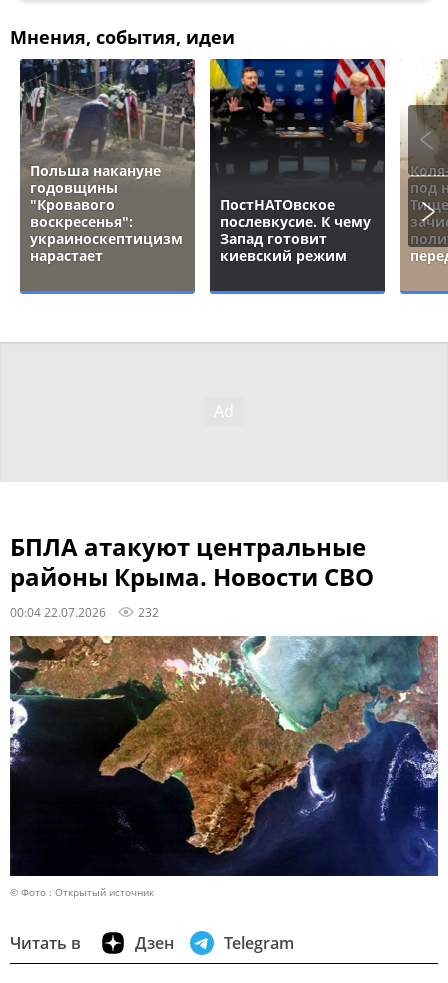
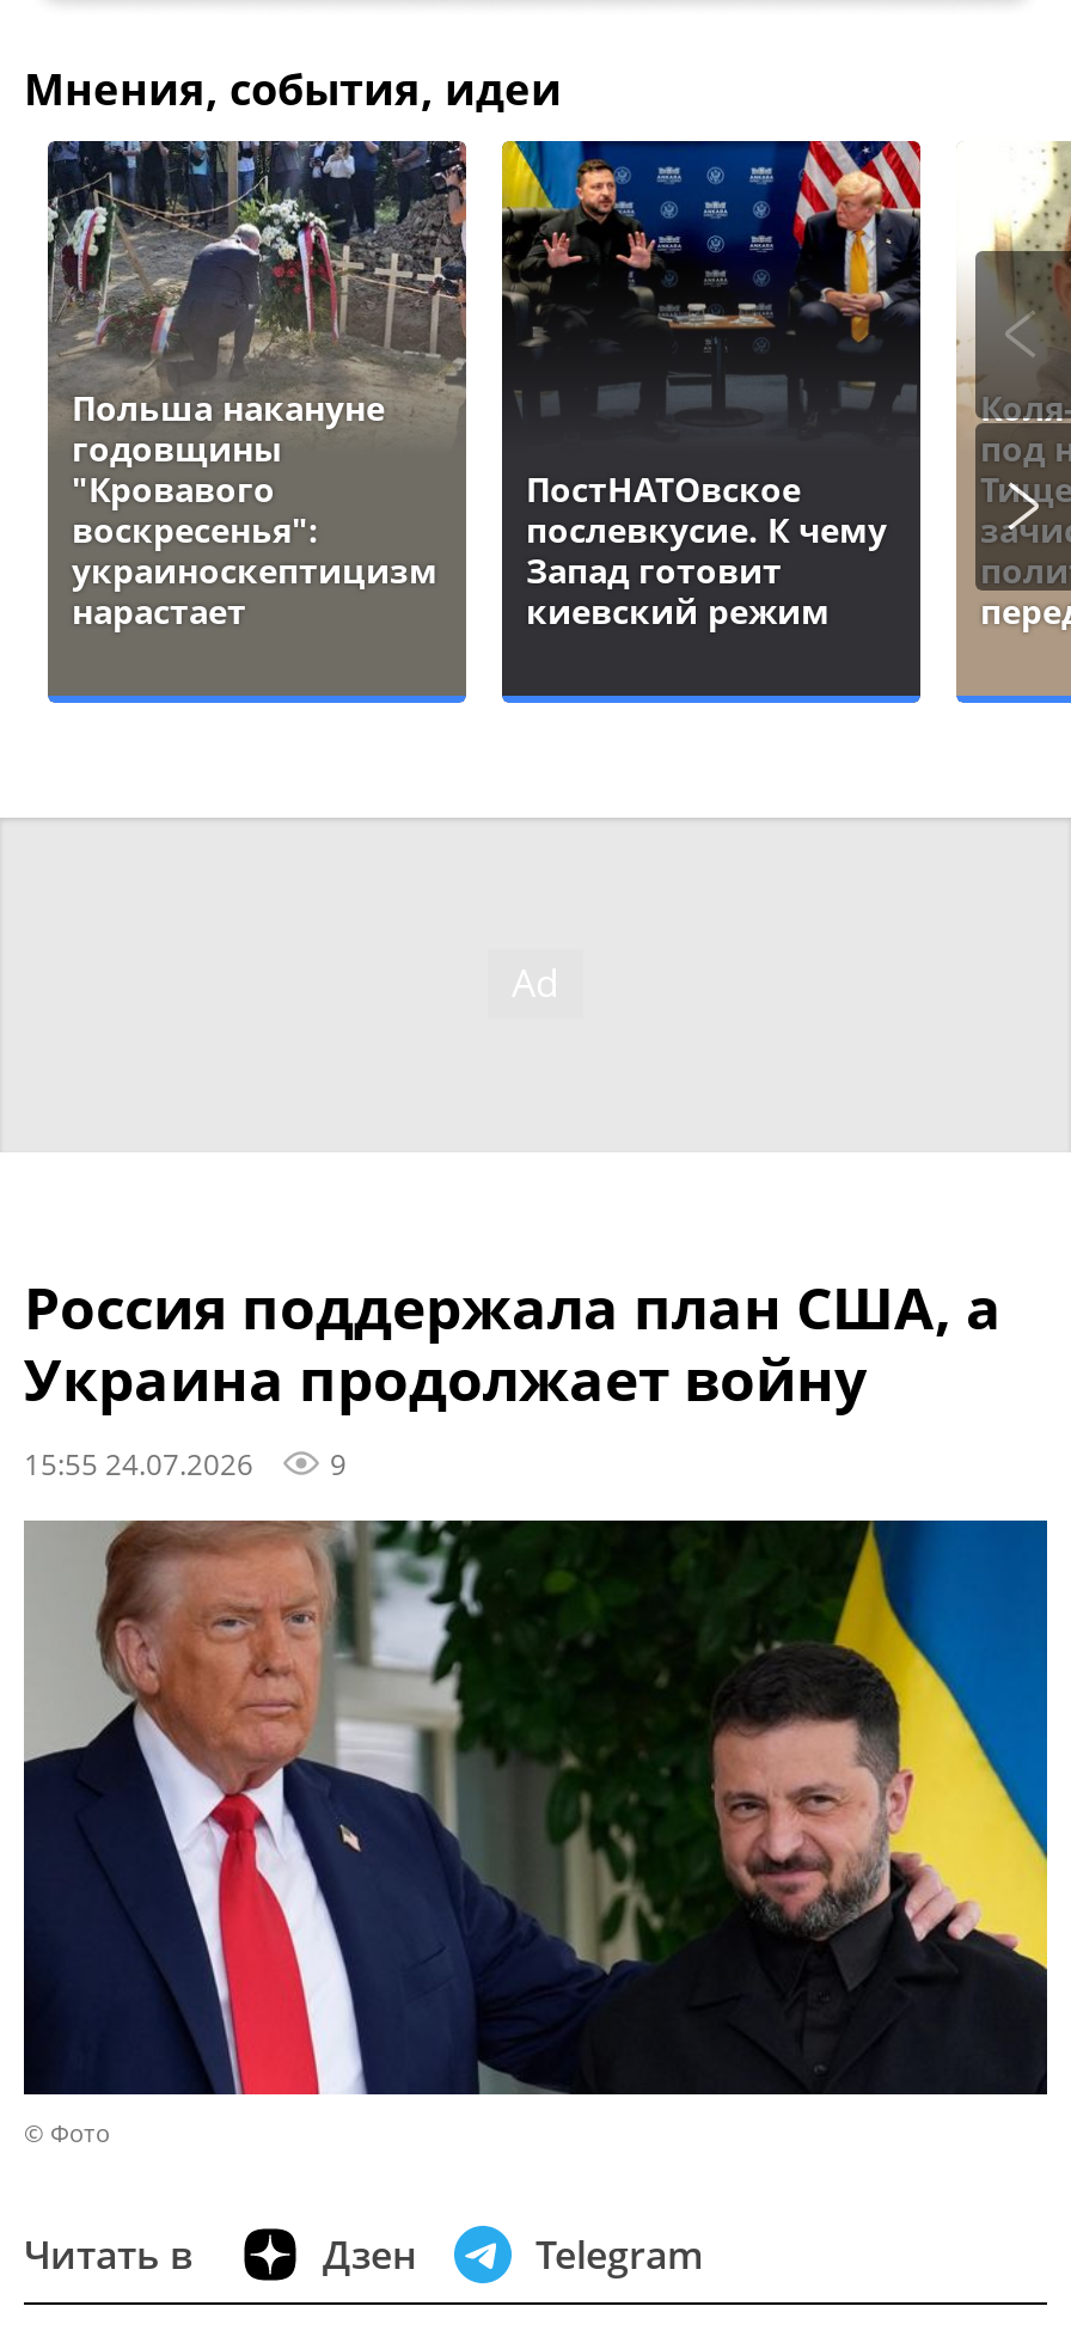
- БПЛА атакуют центральные
- районы Крыма. Новости СВО
- 00:04 22.07.2026
- 232
+ Россия поддержала план США, а
+ Украина продолжает войну
+ 15:55 24.07.2026
+ 9

- [image]
- © Фото : Открытый источник
+ [image]
+ © Фото
